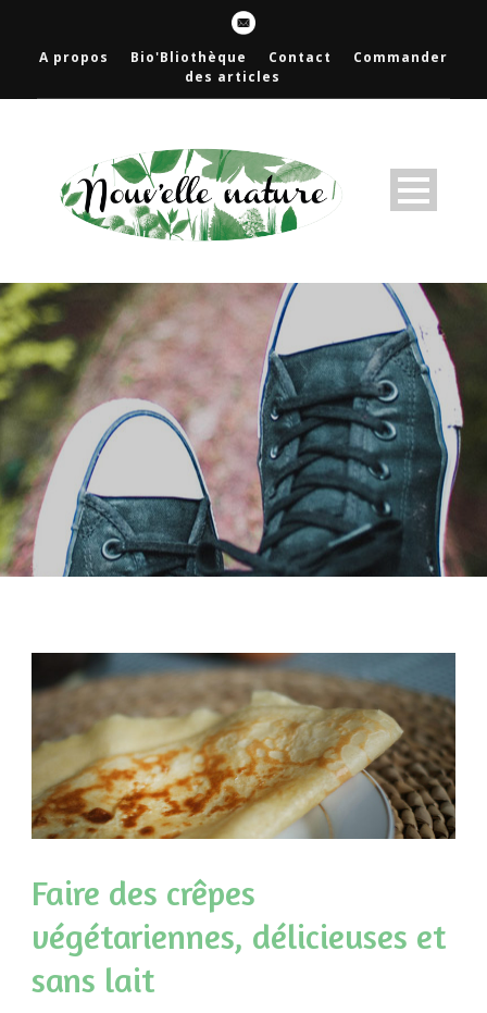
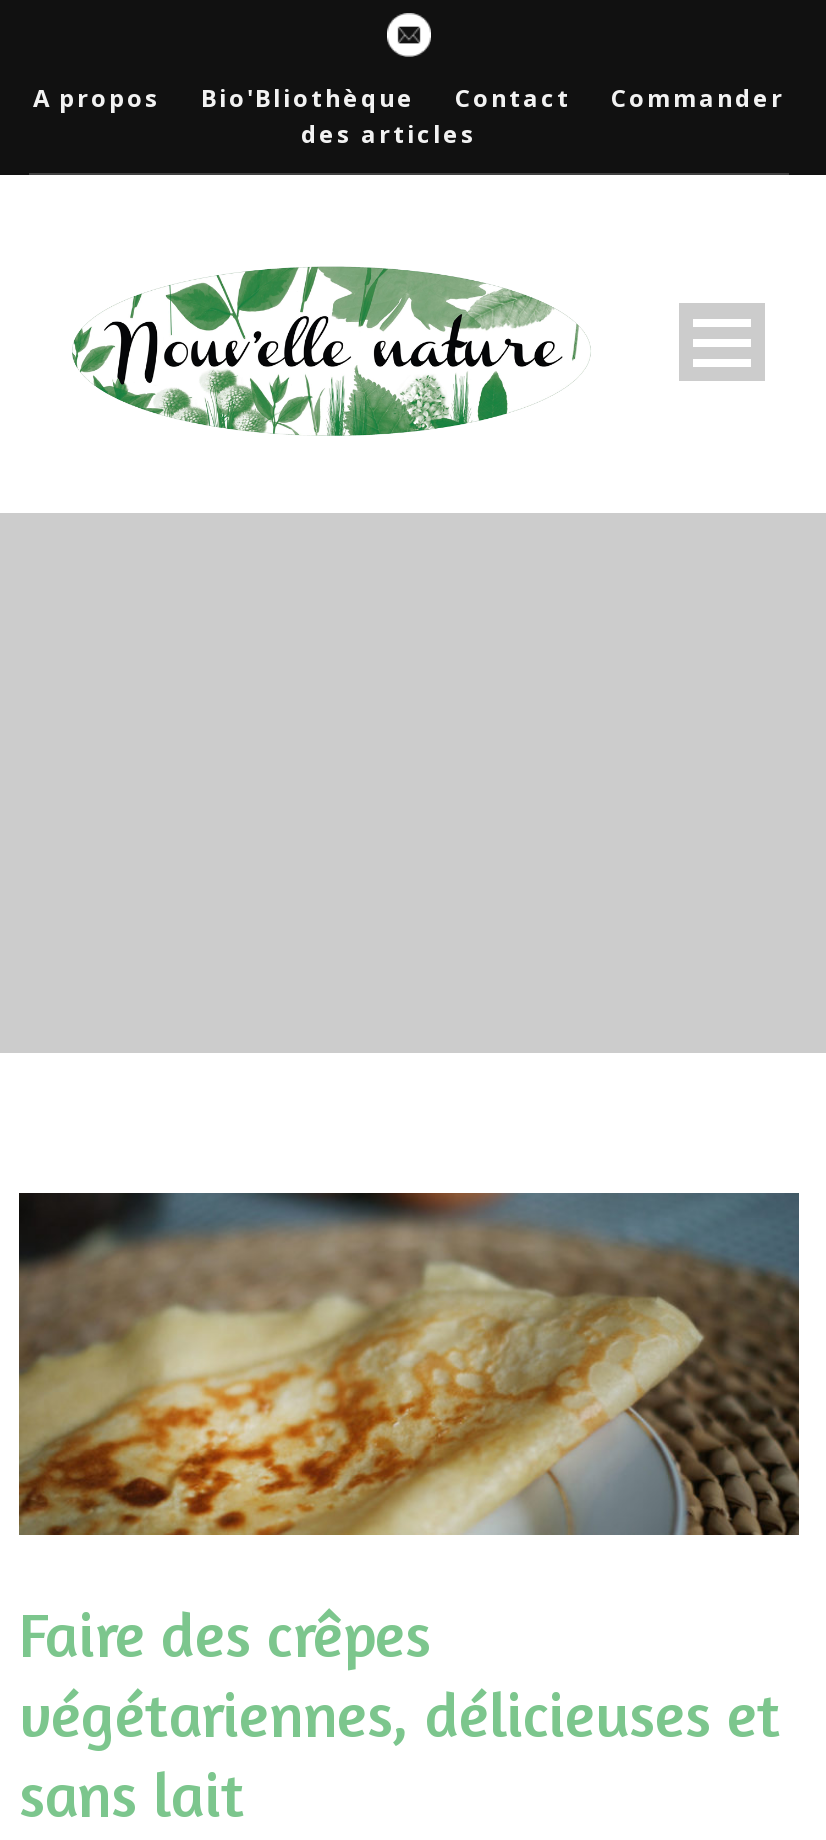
- [image]
